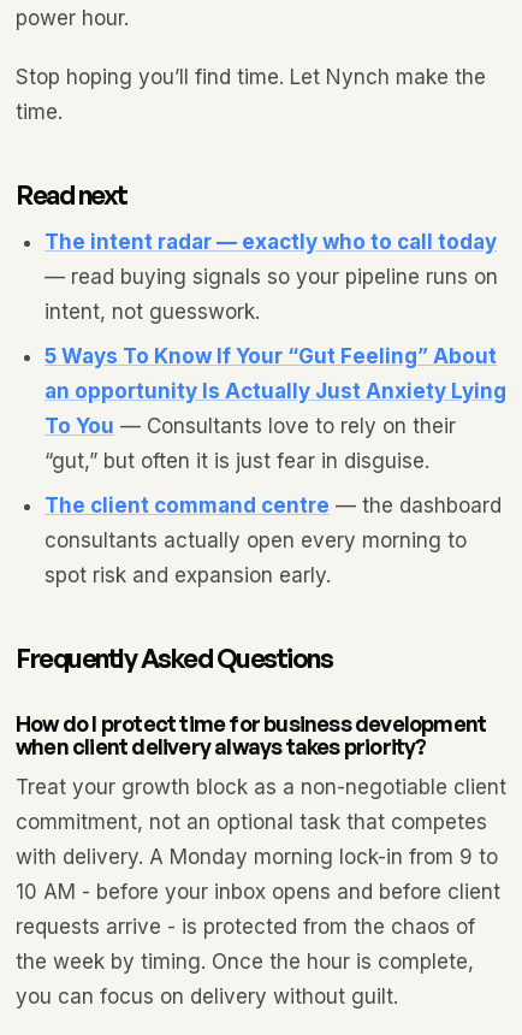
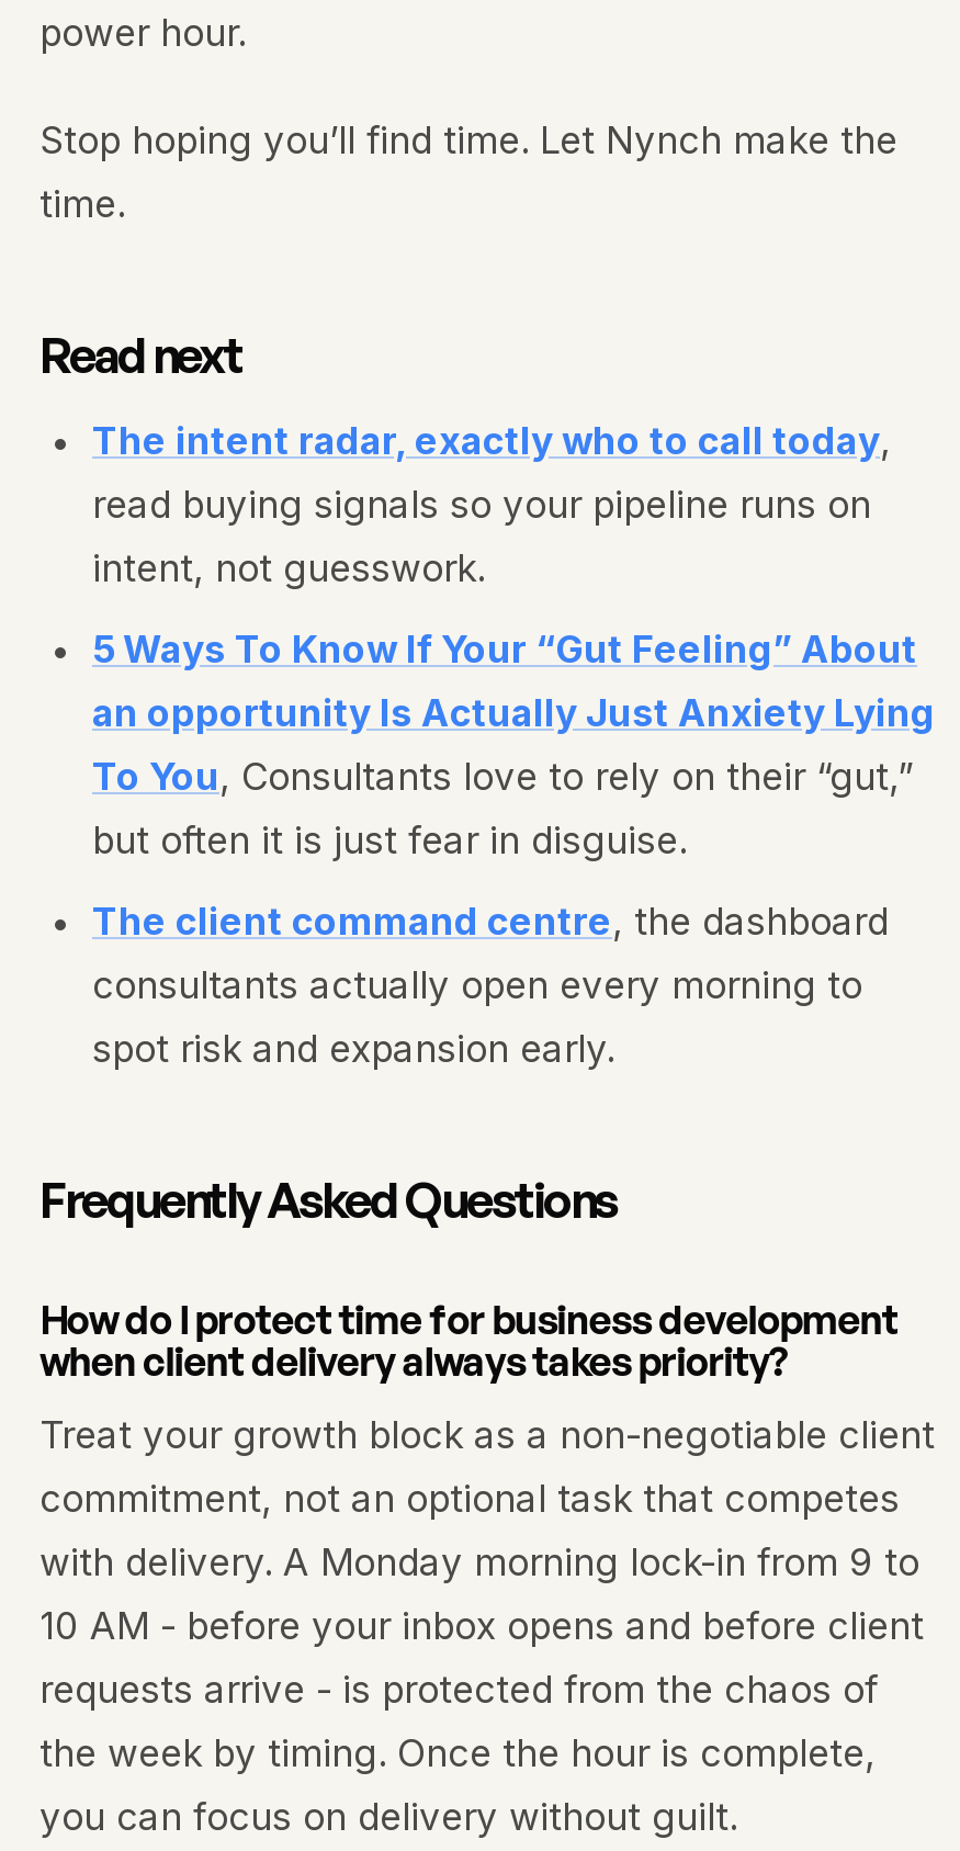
- The intent radar — exactly who to call today
- — read buying signals so your pipeline runs on
+ The intent radar, exactly who to call today,
+ read buying signals so your pipeline runs on

- To You — Consultants love to rely on their
- “gut,” but often it is just fear in disguise.
+ To You, Consultants love to rely on their “gut,”
+ but often it is just fear in disguise.

- The client command centre — the dashboard
+ The client command centre, the dashboard
